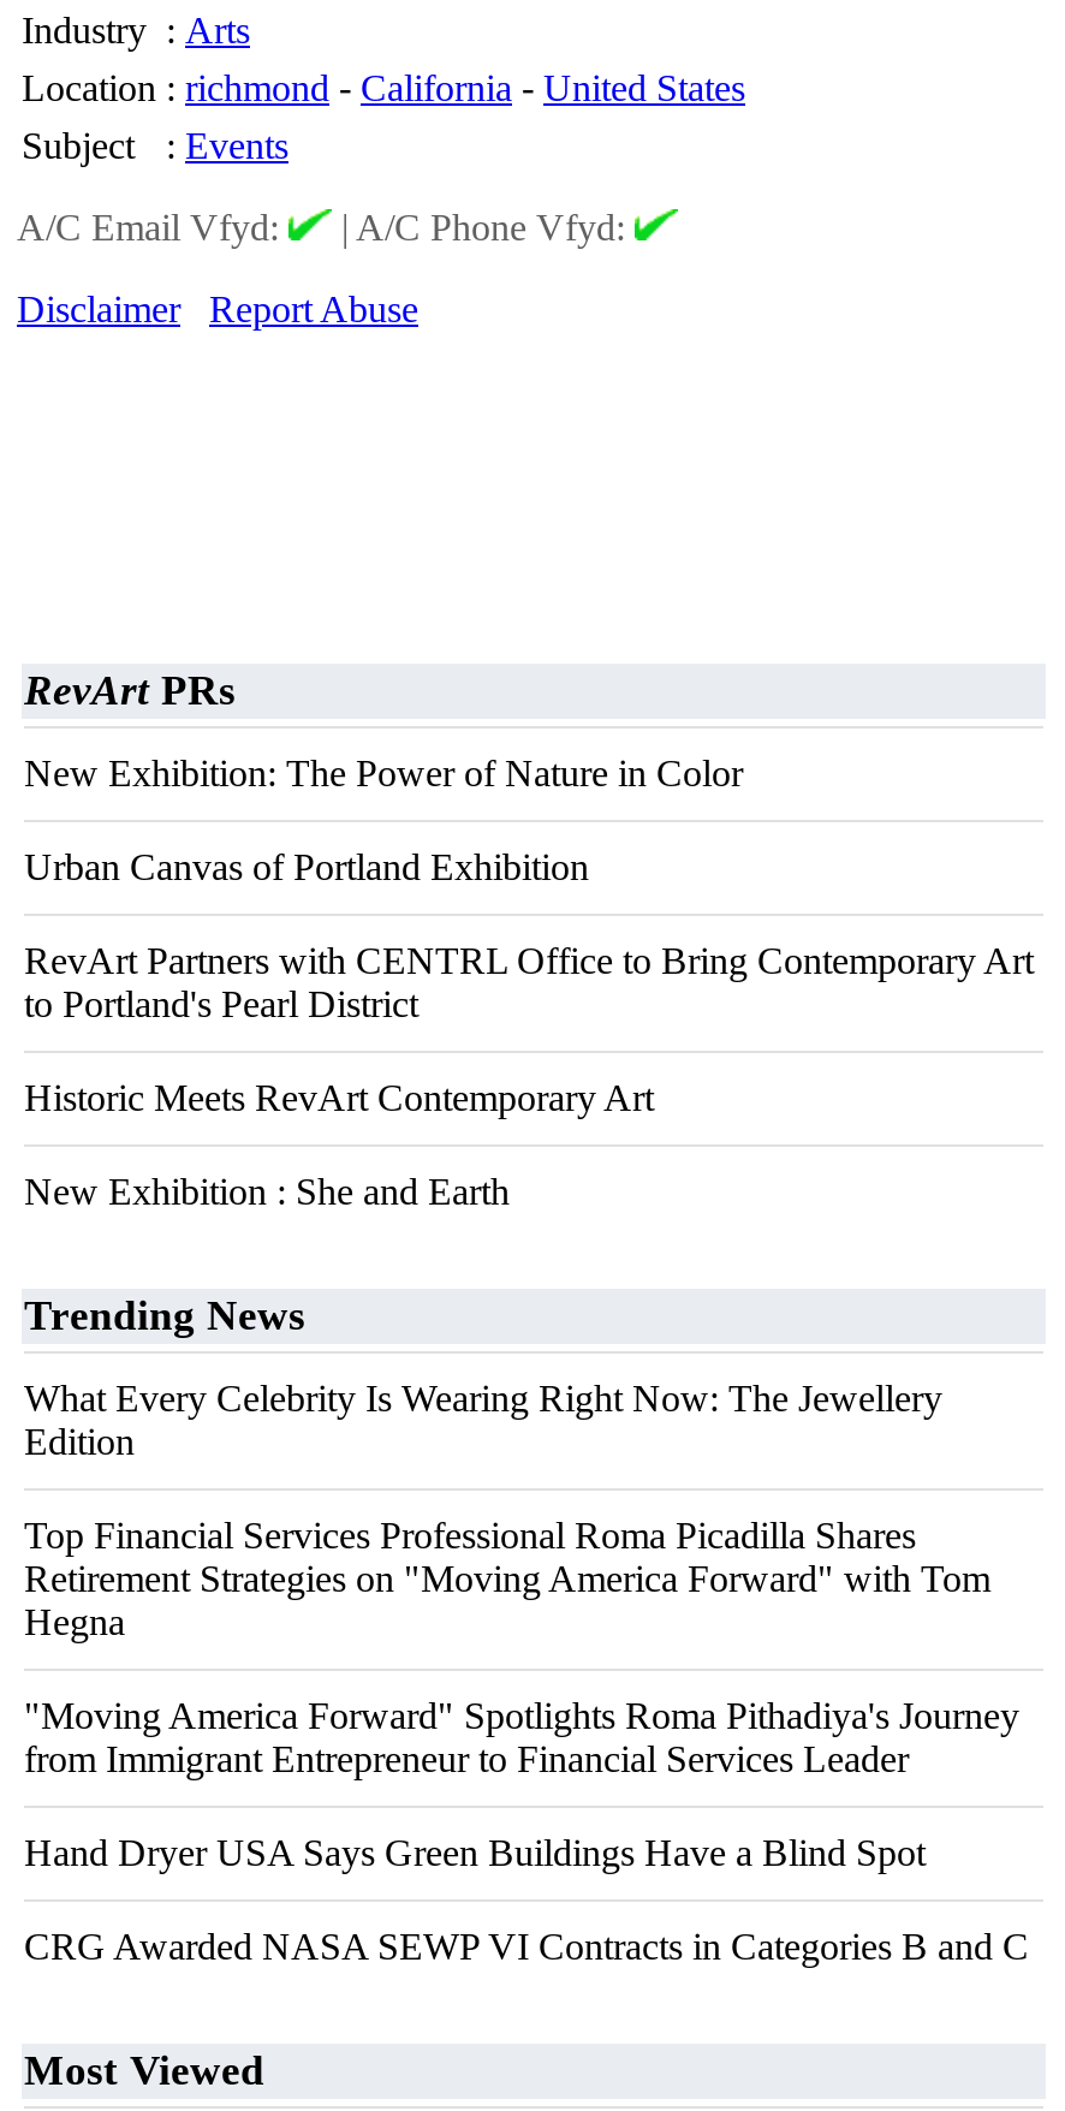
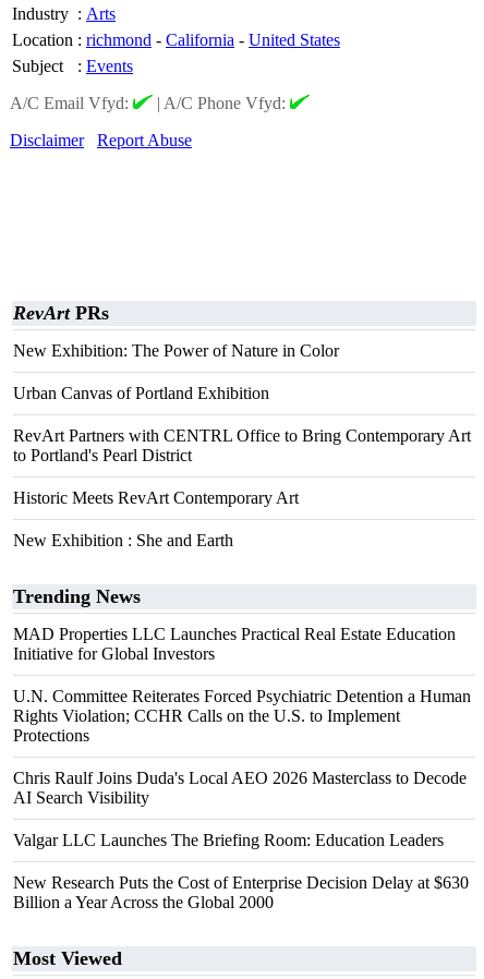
- What Every Celebrity Is Wearing Right Now: The Jewellery
- Edition
+ MAD Properties LLC Launches Practical Real Estate Education
+ Initiative for Global Investors

- Top Financial Services Professional Roma Picadilla Shares
- Retirement Strategies on "Moving America Forward" with Tom
- Hegna
+ U.N. Committee Reiterates Forced Psychiatric Detention a Human
+ Rights Violation; CCHR Calls on the U.S. to Implement
+ Protections

- "Moving America Forward" Spotlights Roma Pithadiya's Journey
- from Immigrant Entrepreneur to Financial Services Leader
+ Chris Raulf Joins Duda's Local AEO 2026 Masterclass to Decode
+ AI Search Visibility

- Hand Dryer USA Says Green Buildings Have a Blind Spot
+ Valgar LLC Launches The Briefing Room: Education Leaders

- CRG Awarded NASA SEWP VI Contracts in Categories B and C
+ New Research Puts the Cost of Enterprise Decision Delay at $630
+ Billion a Year Across the Global 2000
